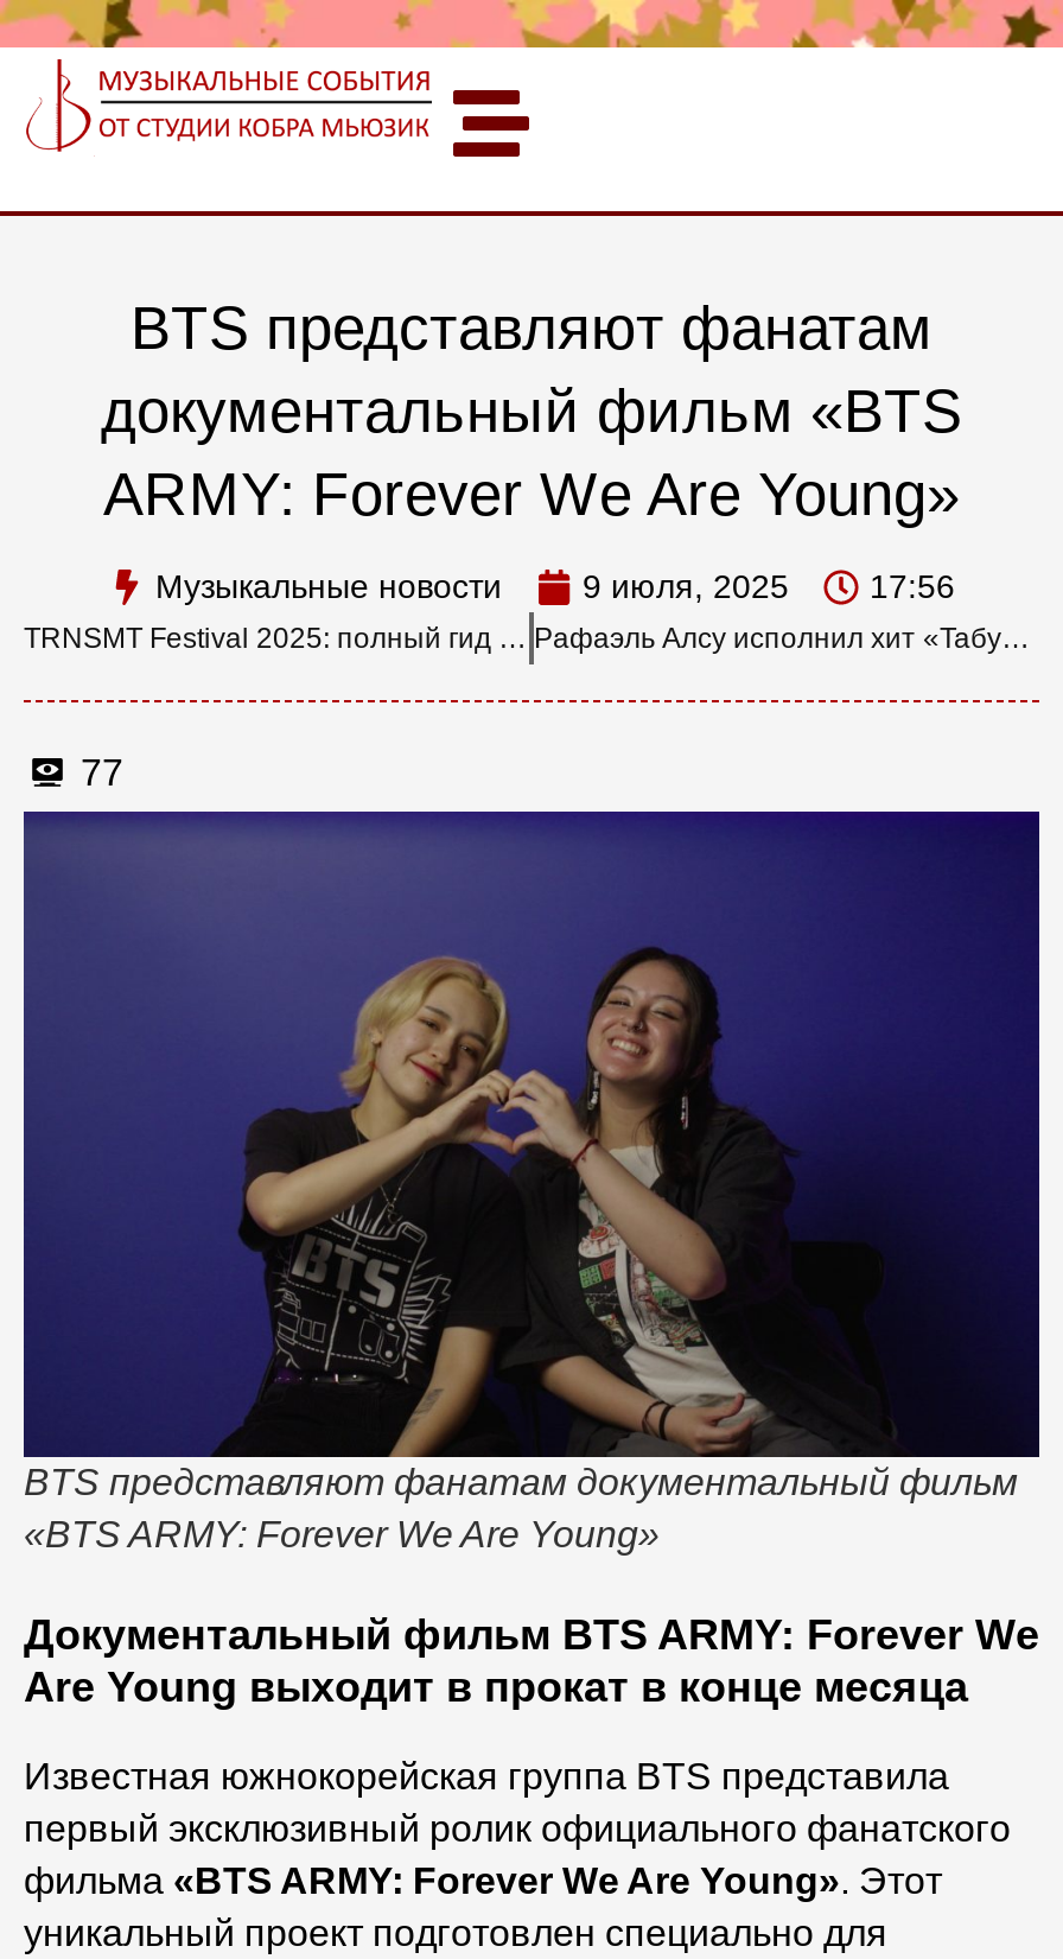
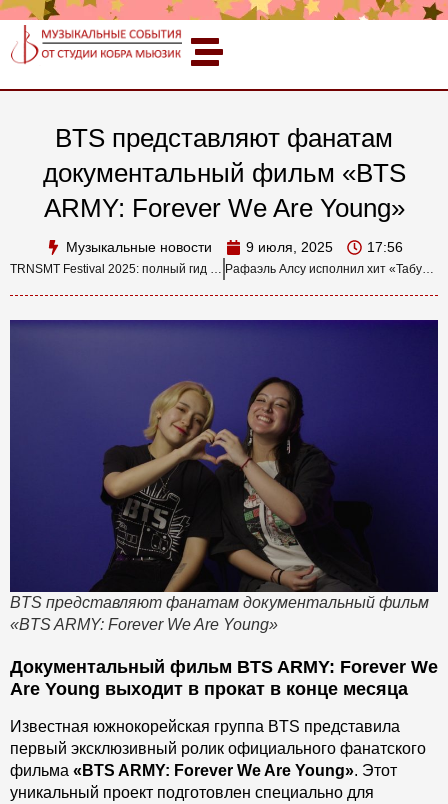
- 77
